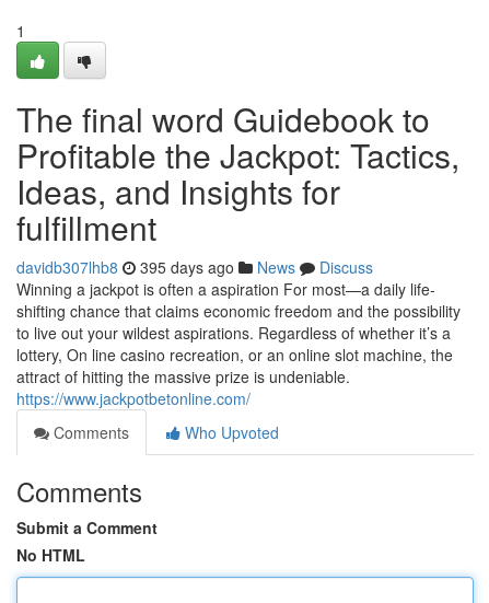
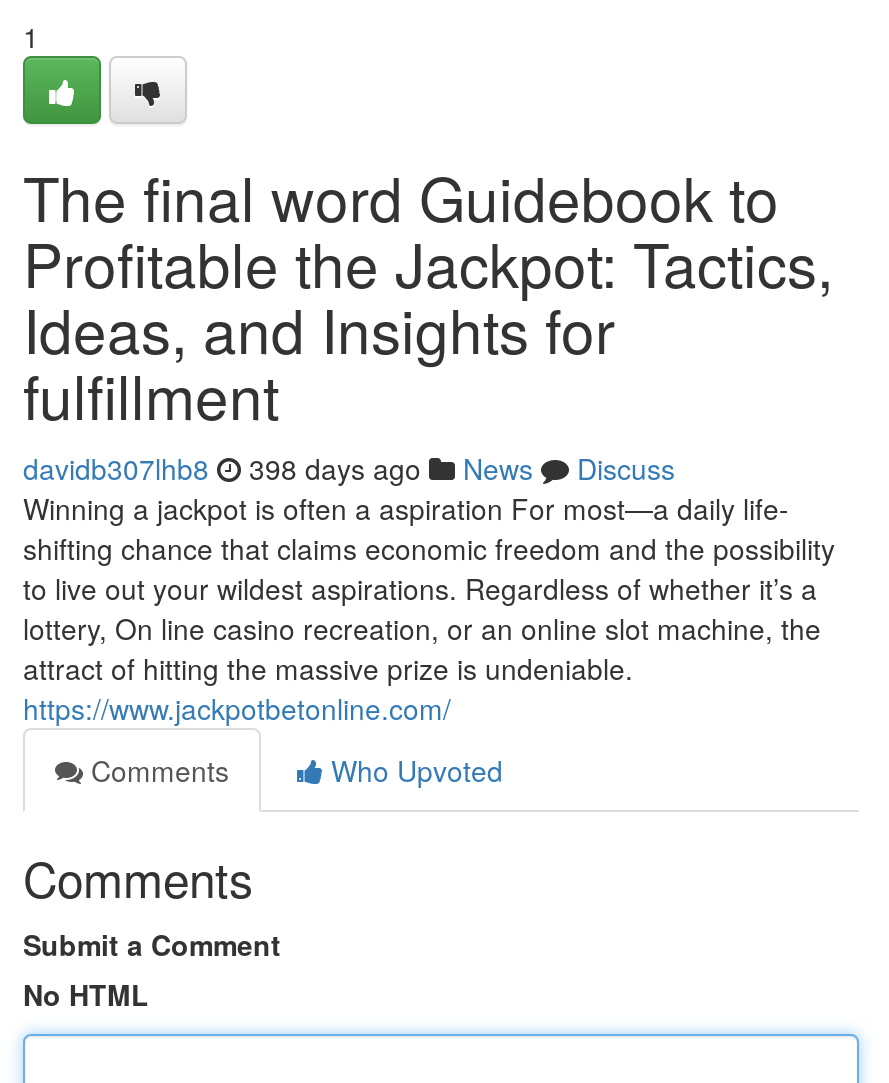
- davidb307lhb8 395 days ago News Discuss
+ davidb307lhb8 398 days ago News Discuss
